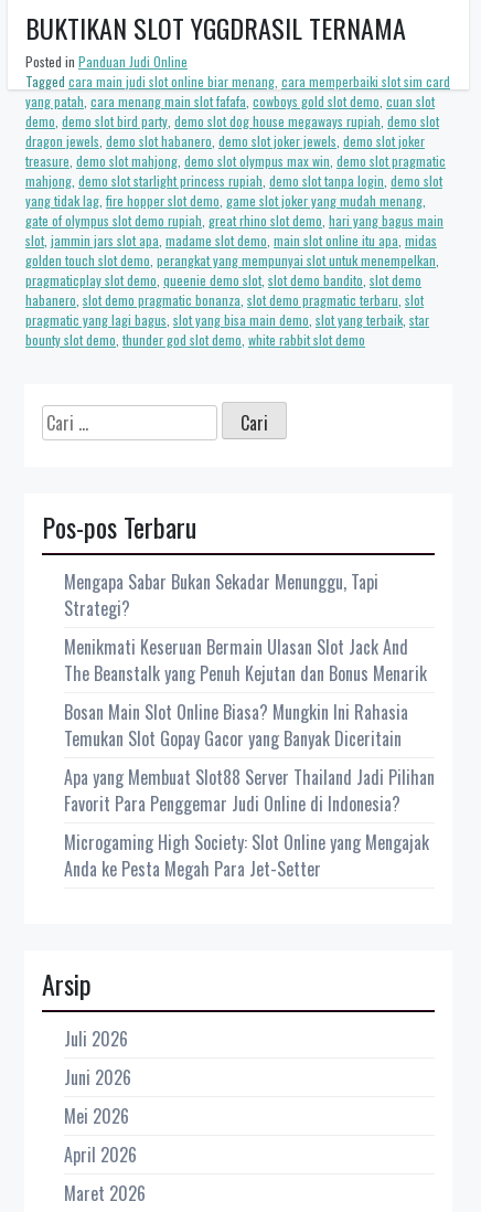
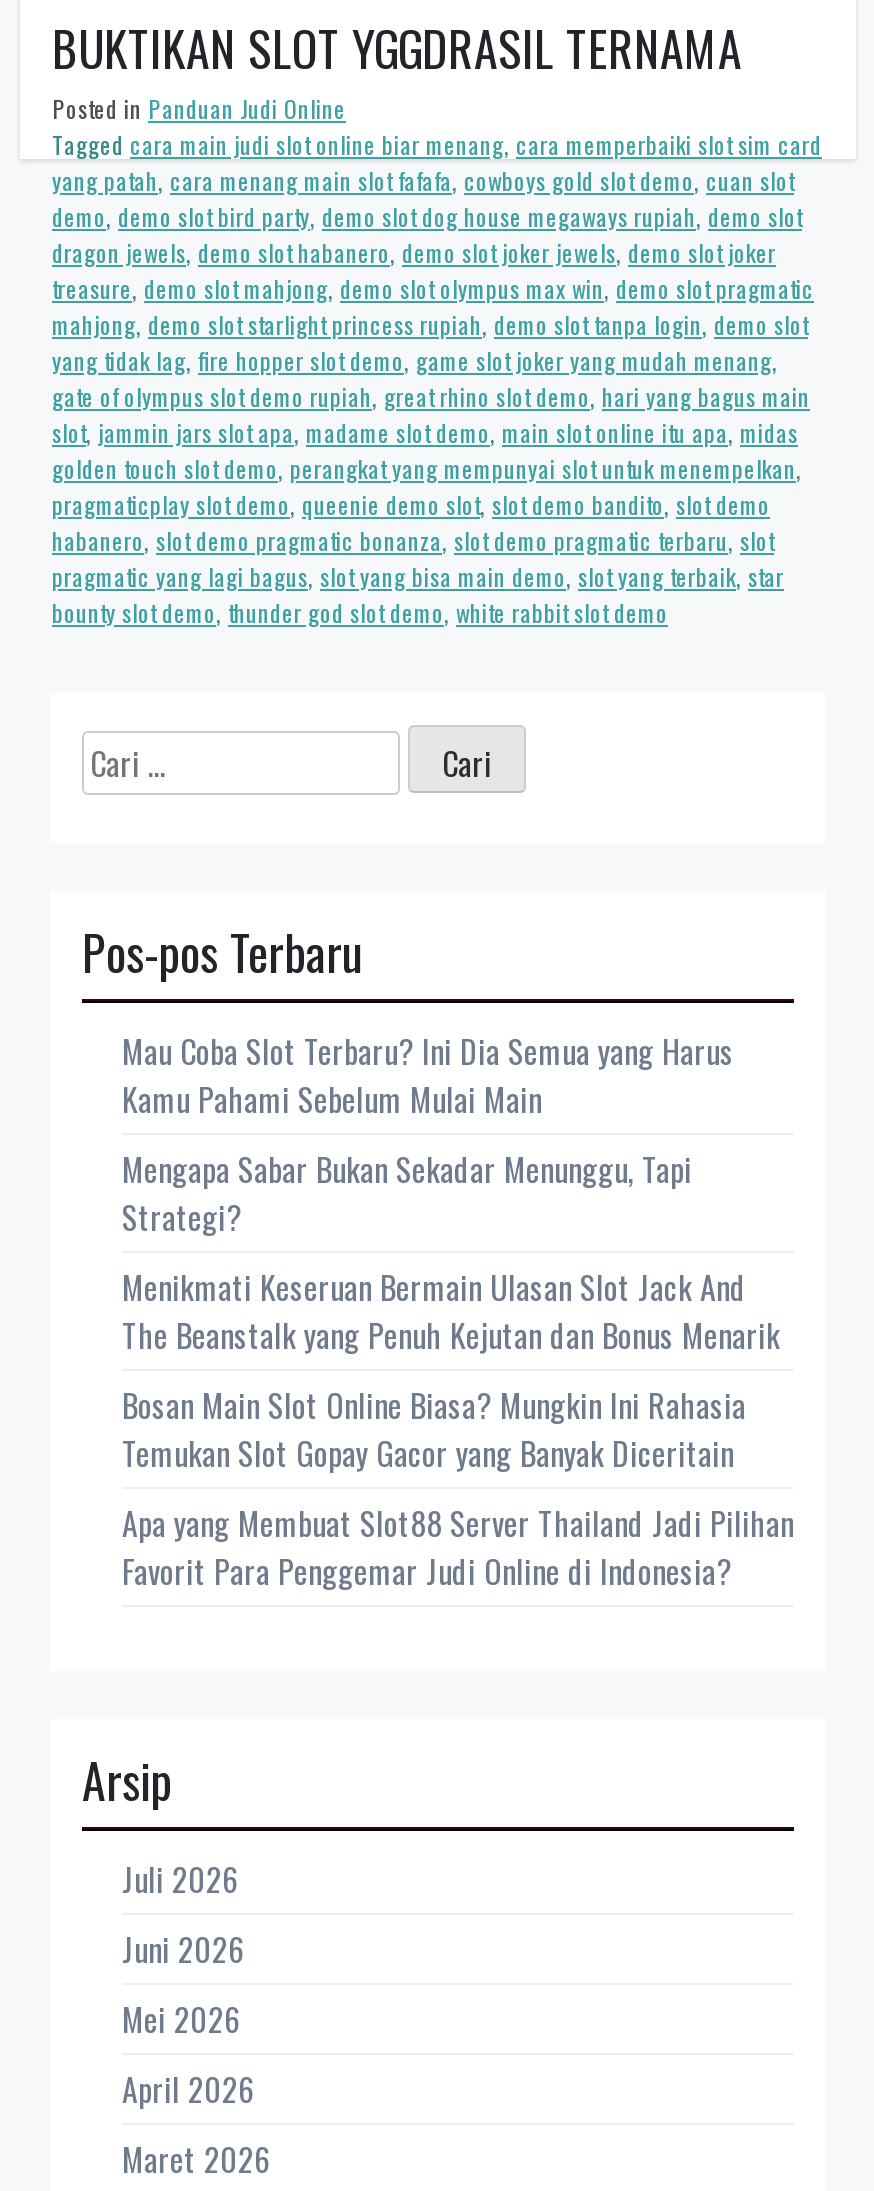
+ Mau Coba Slot Terbaru? Ini Dia Semua yang Harus
+ Kamu Pahami Sebelum Mulai Main

moved down: Mengapa Sabar Bukan Sekadar Menunggu, Tapi | Strategi? | Menikmati Keseruan Bermain Ulasan Slot Jack And | The Beanstalk yang Penuh Kejutan dan Bonus Menarik | Bosan Main Slot Online Biasa? Mungkin Ini Rahasia | Temukan Slot Gopay Gacor yang Banyak Diceritain | Apa yang Membuat Slot88 Server Thailand Jadi Pilihan | Favorit Para Penggemar Judi Online di Indonesia?

- Microgaming High Society: Slot Online yang Mengajak
- Anda ke Pesta Megah Para Jet-Setter
